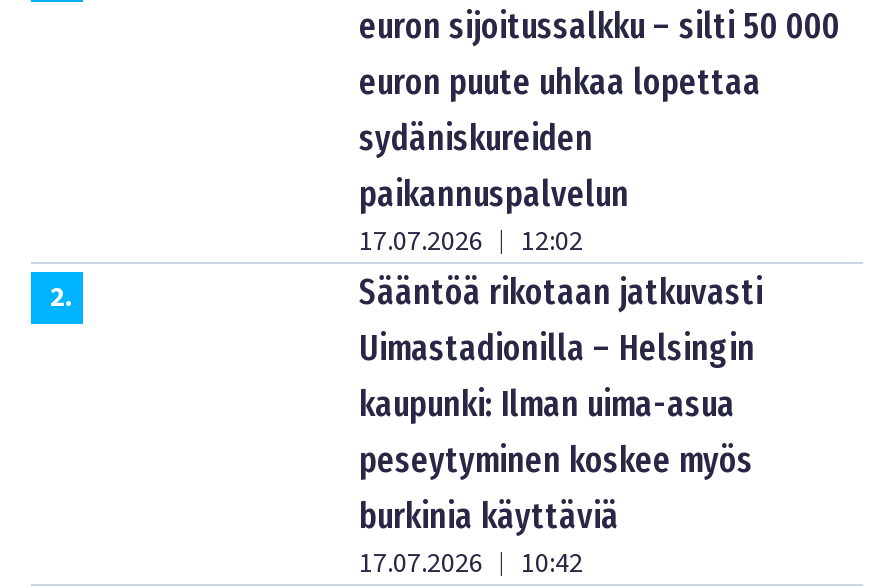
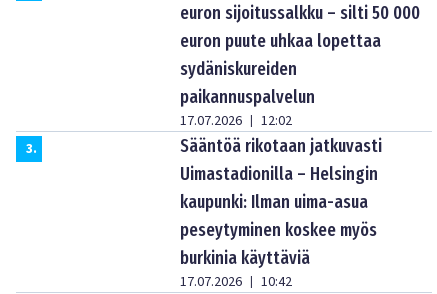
- 2.
+ 3.
